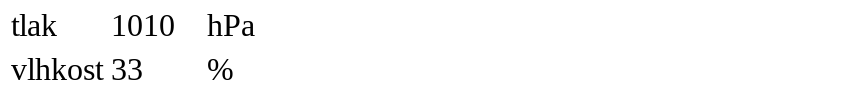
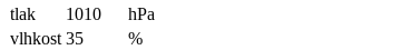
- vlhkost 33
+ vlhkost 35
